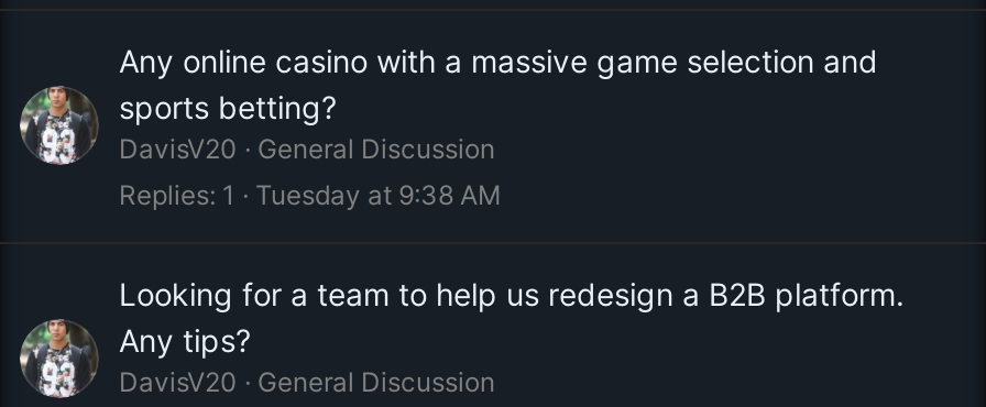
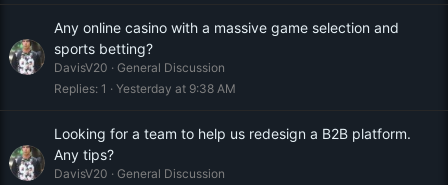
- Replies 1 Tuesday at 9:38 AM
+ Replies 1 Yesterday at 9:38 AM
